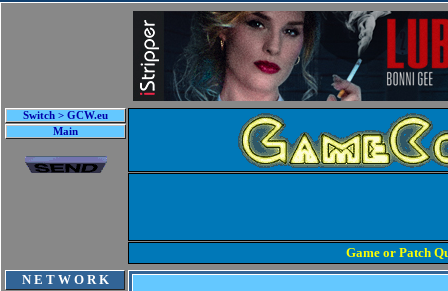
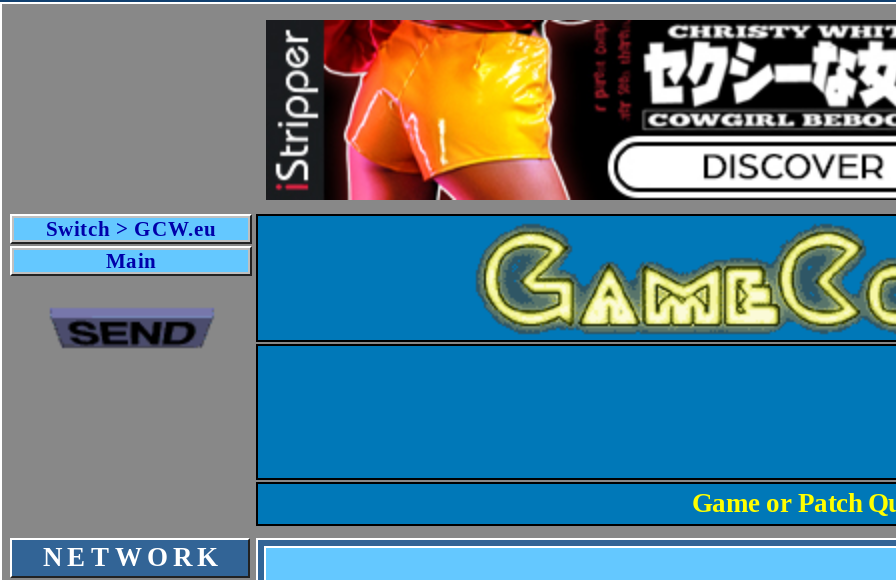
- [image]
+ [image]
